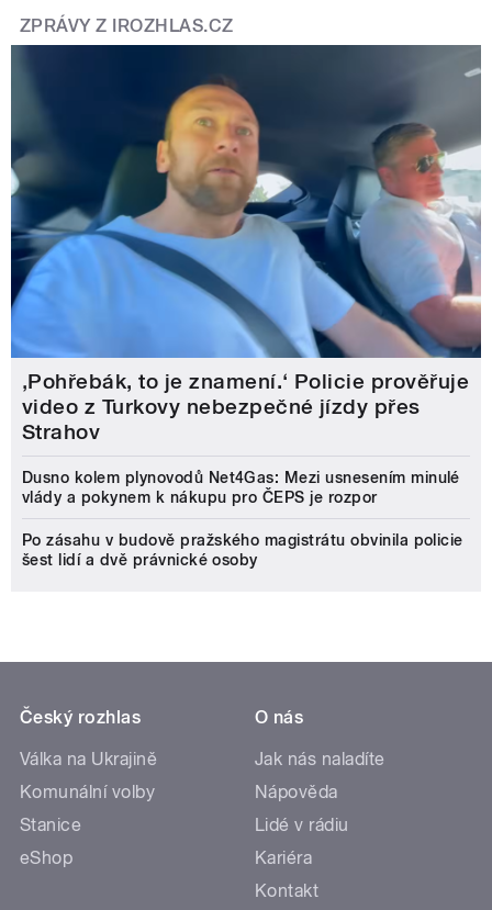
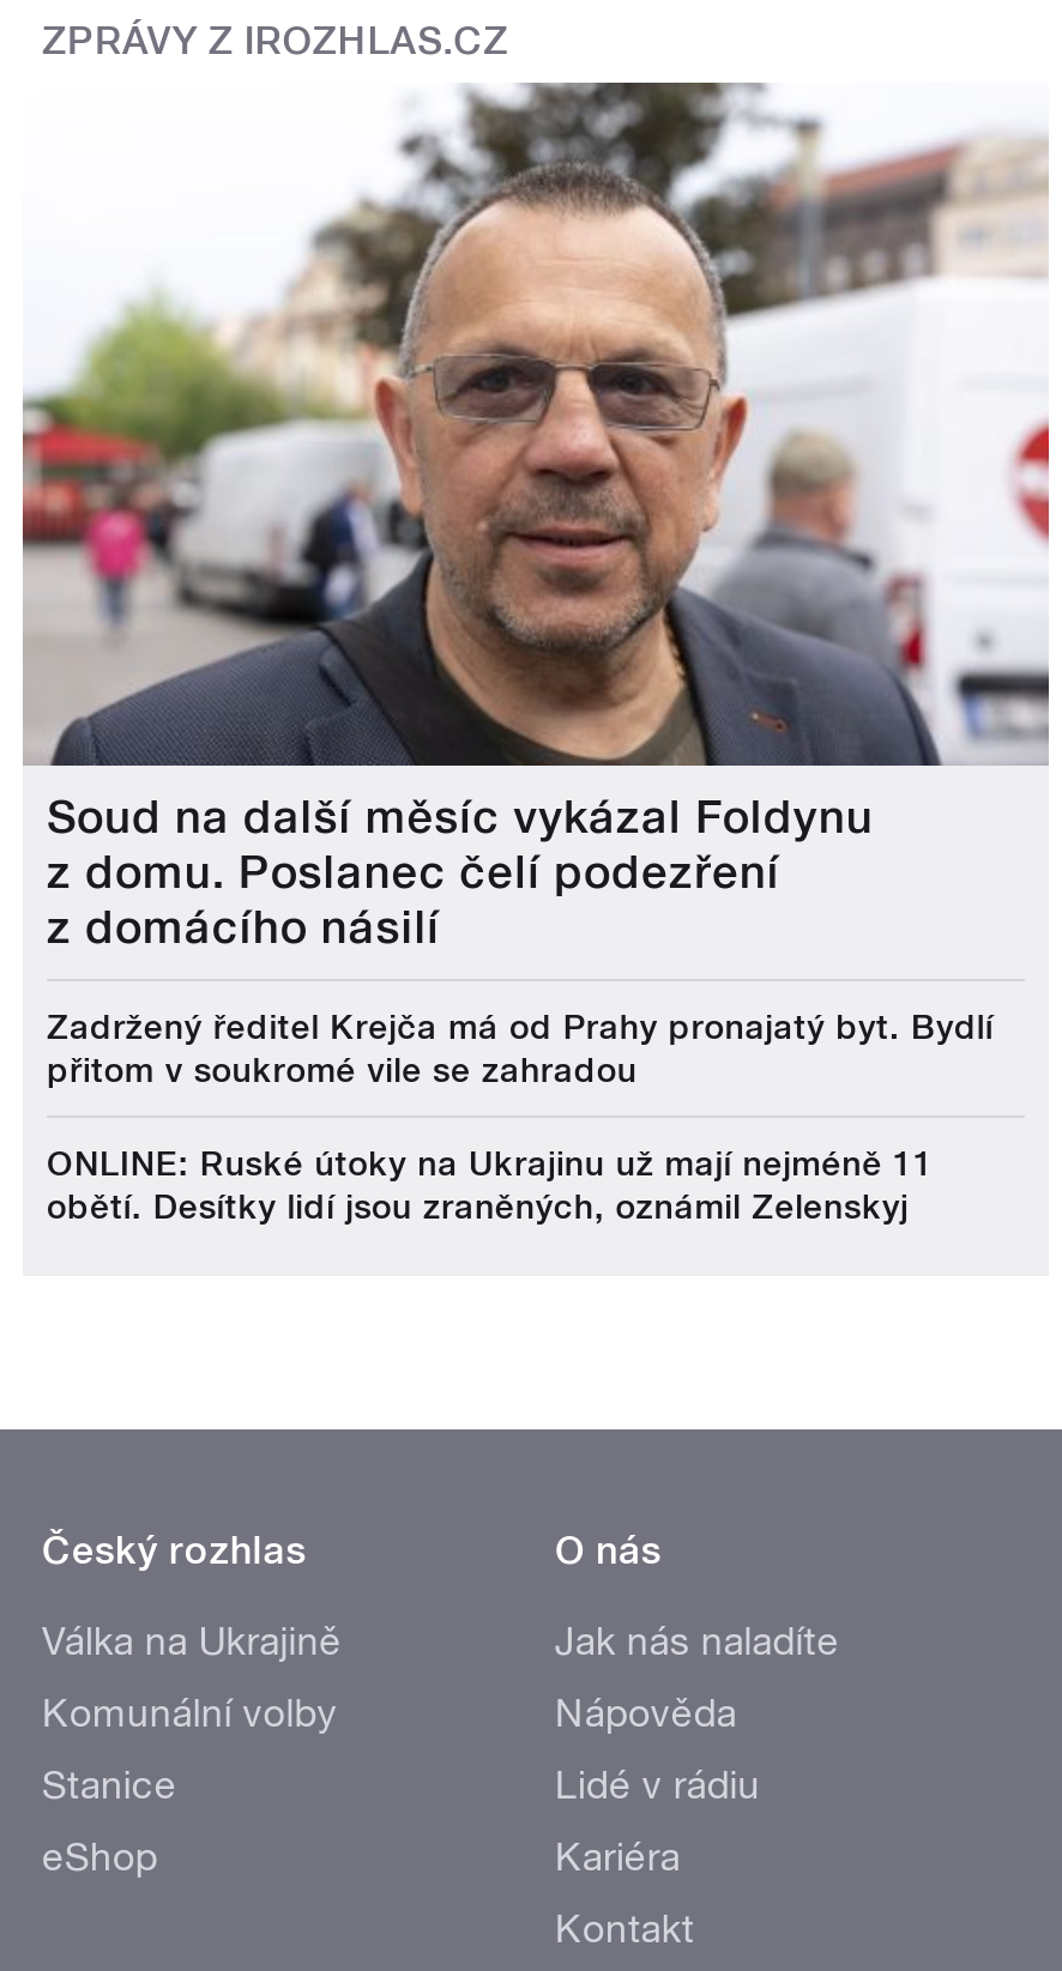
- [image]
- ‚Pohřebák, to je znamení.‘ Policie prověřuje
- video z Turkovy nebezpečné jízdy přes
- Strahov
+ [image]
+ Soud na další měsíc vykázal Foldynu
+ z domu. Poslanec čelí podezření
+ z domácího násilí

- Dusno kolem plynovodů Net4Gas: Mezi usnesením minulé
- vlády a pokynem k nákupu pro ČEPS je rozpor
+ Zadržený ředitel Krejča má od Prahy pronajatý byt. Bydlí
+ přitom v soukromé vile se zahradou

- Po zásahu v budově pražského magistrátu obvinila policie
- šest lidí a dvě právnické osoby
+ ONLINE: Ruské útoky na Ukrajinu už mají nejméně 11
+ obětí. Desítky lidí jsou zraněných, oznámil Zelenskyj
